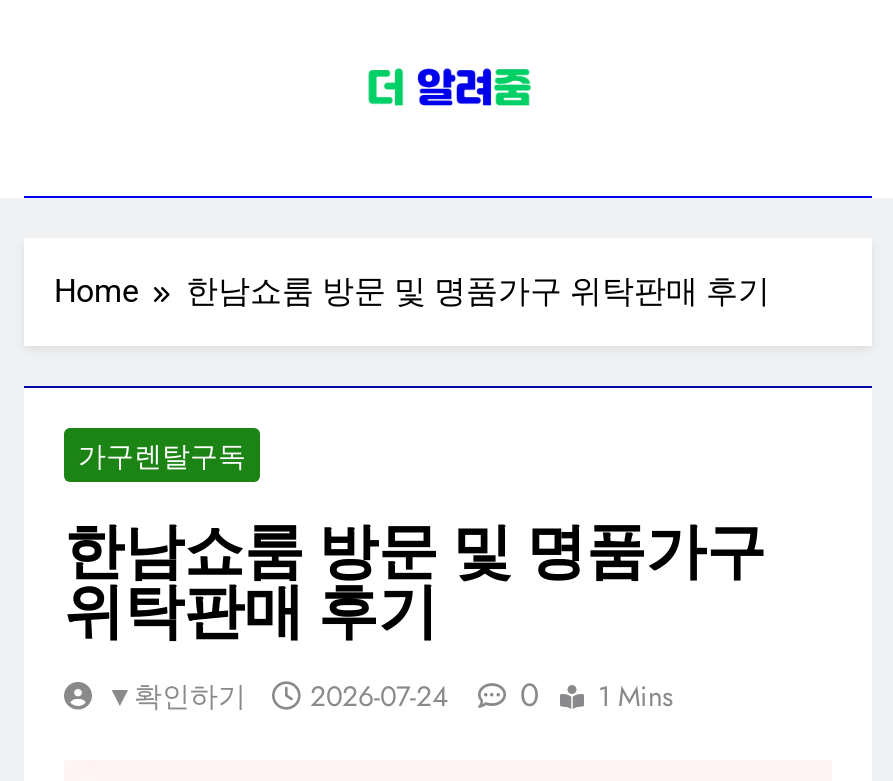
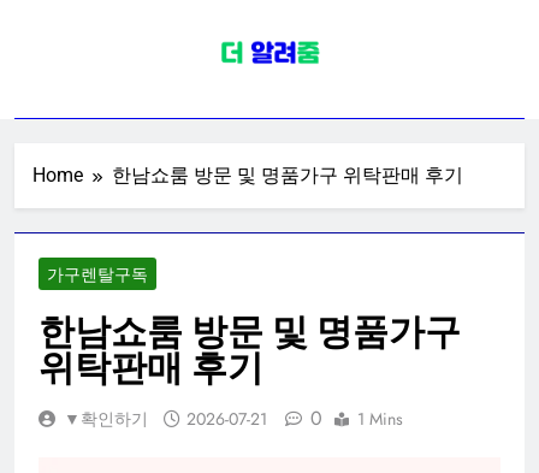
- 2026-07-24
+ 2026-07-21
